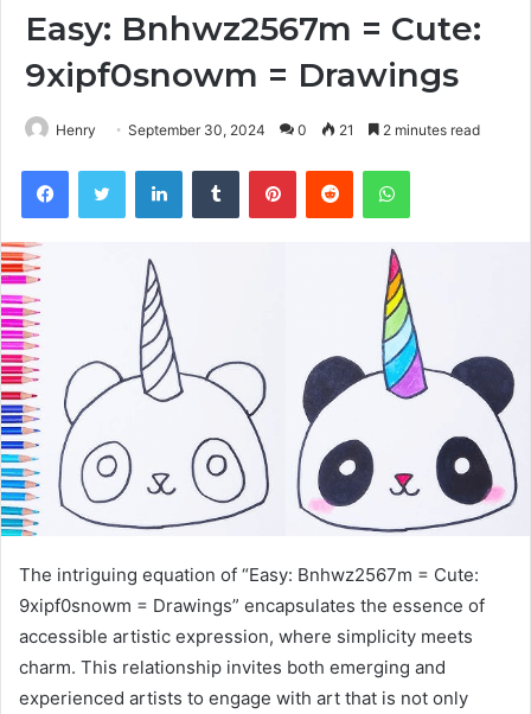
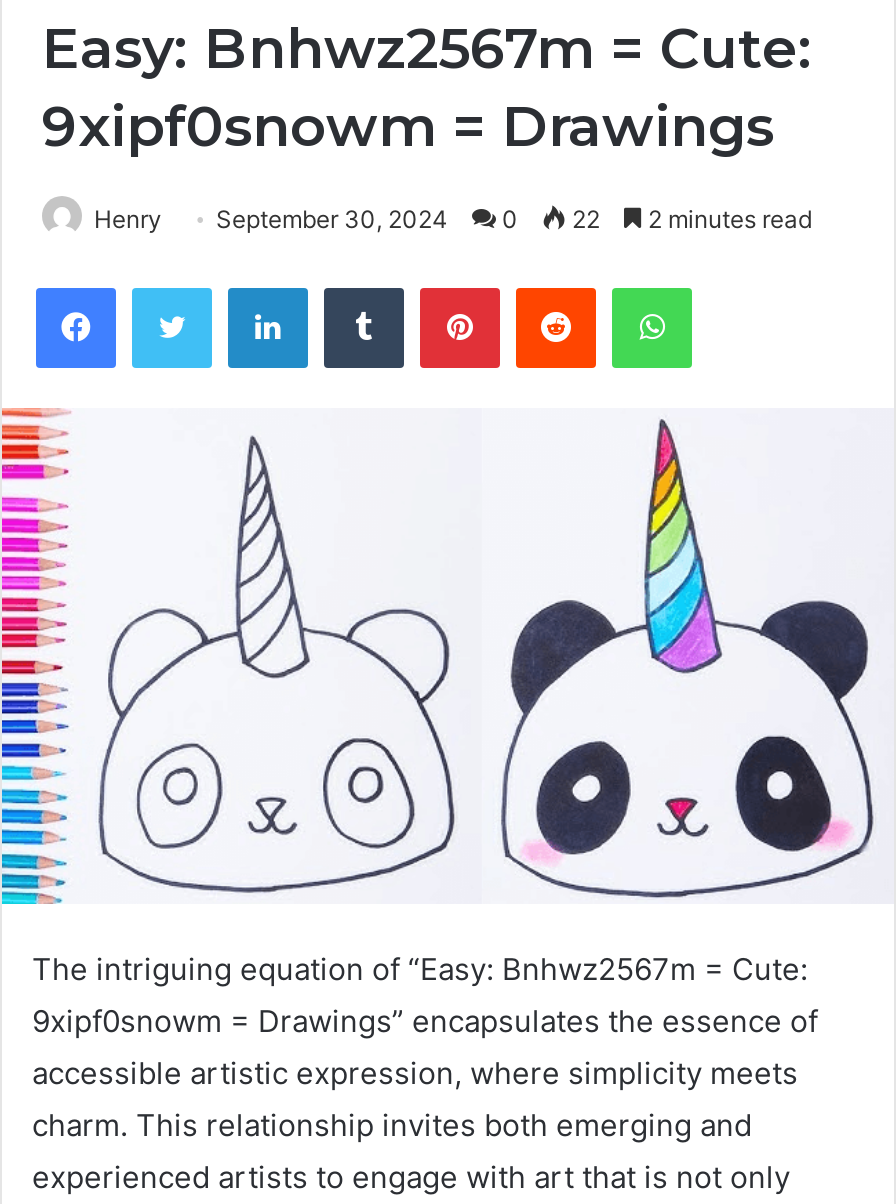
- Henry September 30, 2024 0 21 2 minutes read
+ Henry September 30, 2024 0 22 2 minutes read
